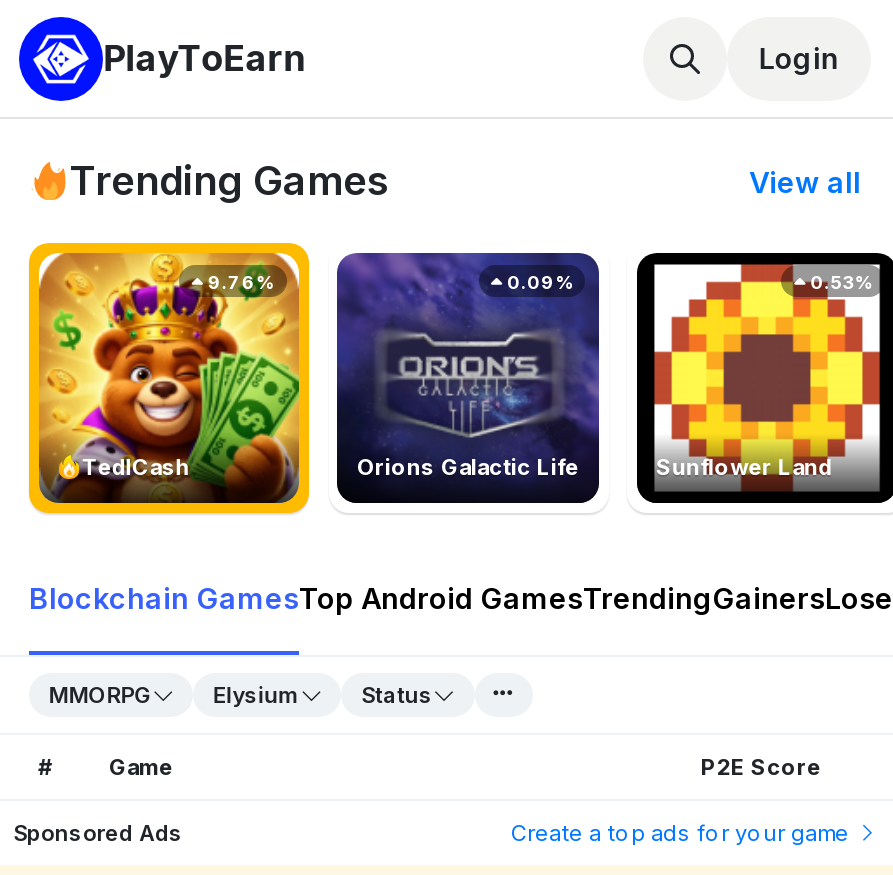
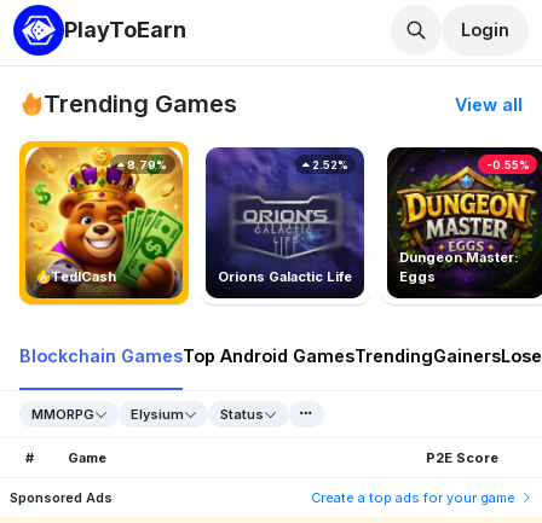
- [image]
- 0.53%
+ [image]
+ -0.55%

- 9.76%
+ 8.79%

- 0.09%
+ 2.52%

- Sunflower Land
+ Dungeon Master:
+ Eggs
